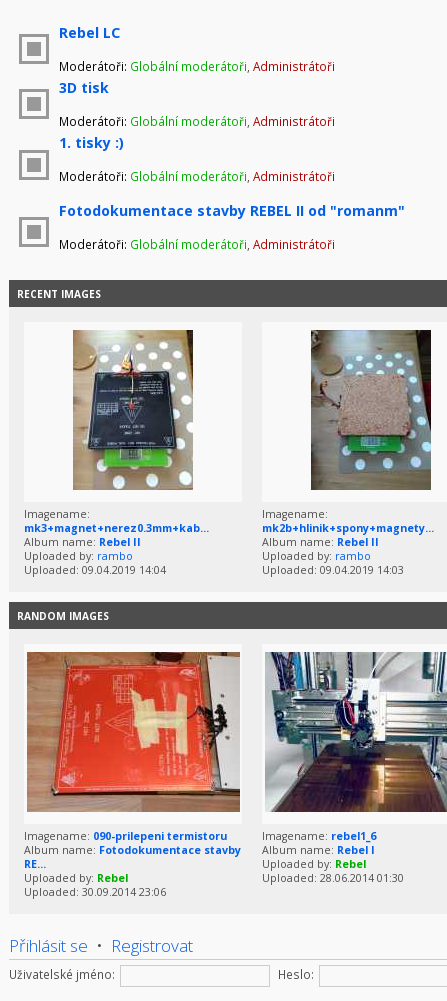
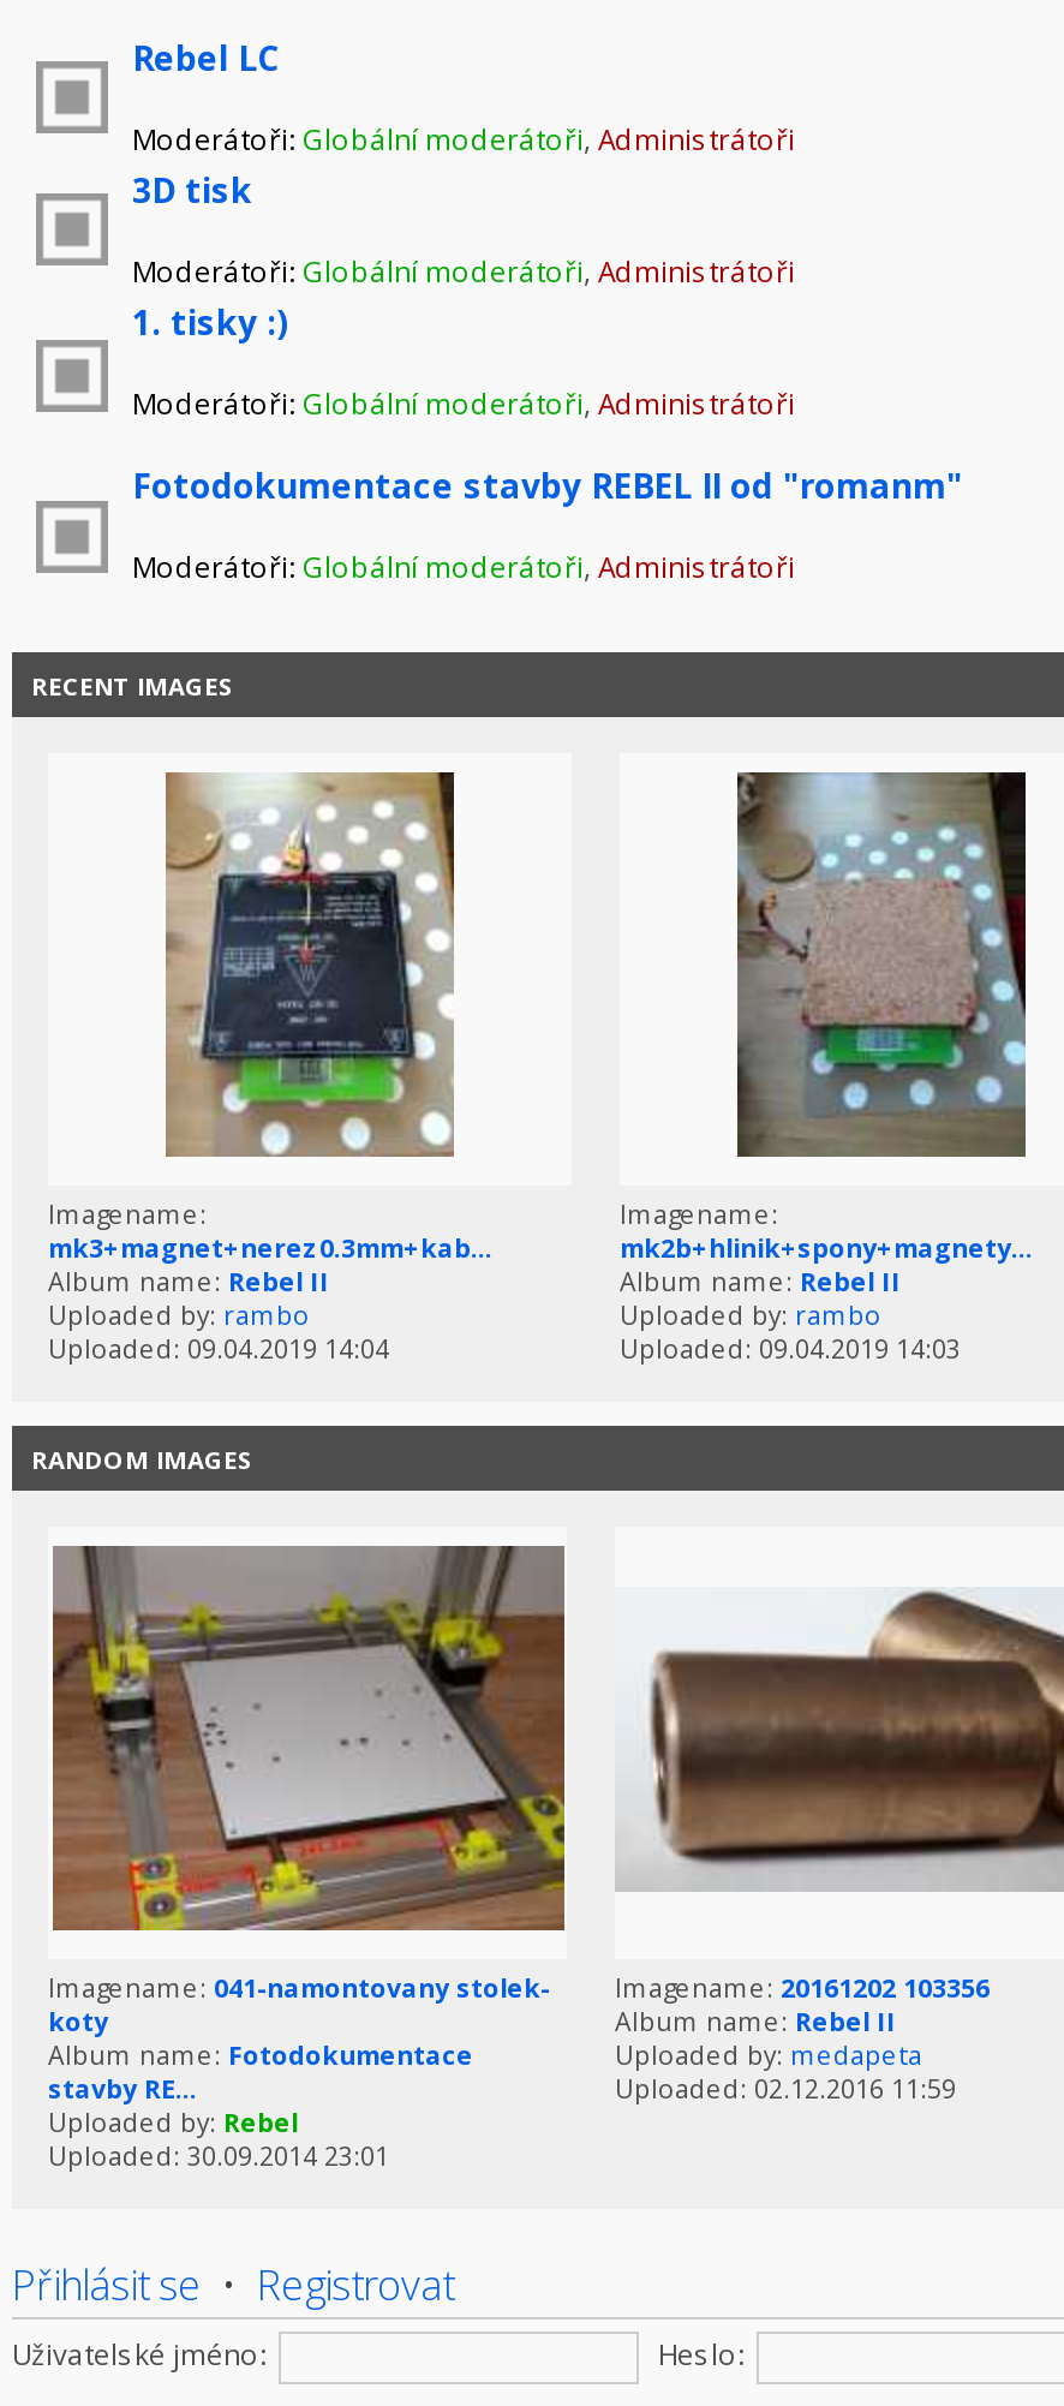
- [image]
- Imagename: 090-prilepeni termistoru
- Album name: Fotodokumentace stavby
- RE...
+ [image]
+ Imagename: 041-namontovany stolek-
+ koty
+ Album name: Fotodokumentace
+ stavby RE...

- [image]
- Imagename: rebel1_6
- Album name: Rebel I
- Uploaded by: Rebel
- Uploaded: 28.06.2014 01:30
+ [image]
+ Imagename: 20161202 103356
+ Album name: Rebel II
+ Uploaded by: medapeta
+ Uploaded: 02.12.2016 11:59

- Uploaded: 30.09.2014 23:06
+ Uploaded: 30.09.2014 23:01
